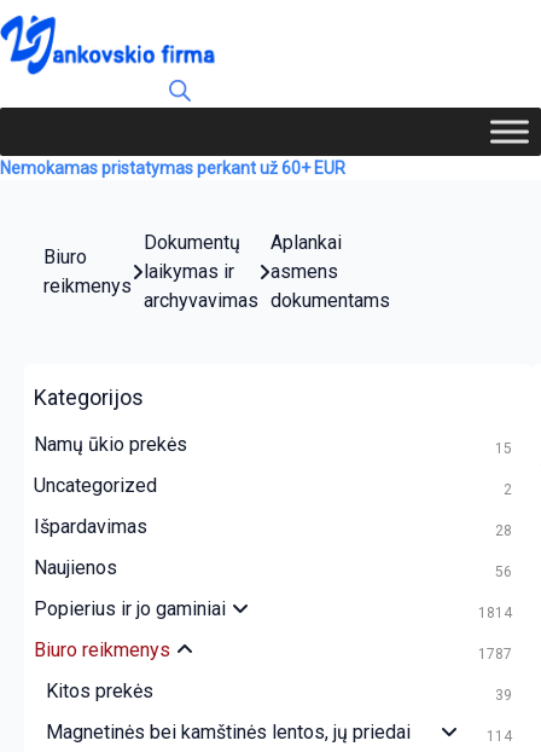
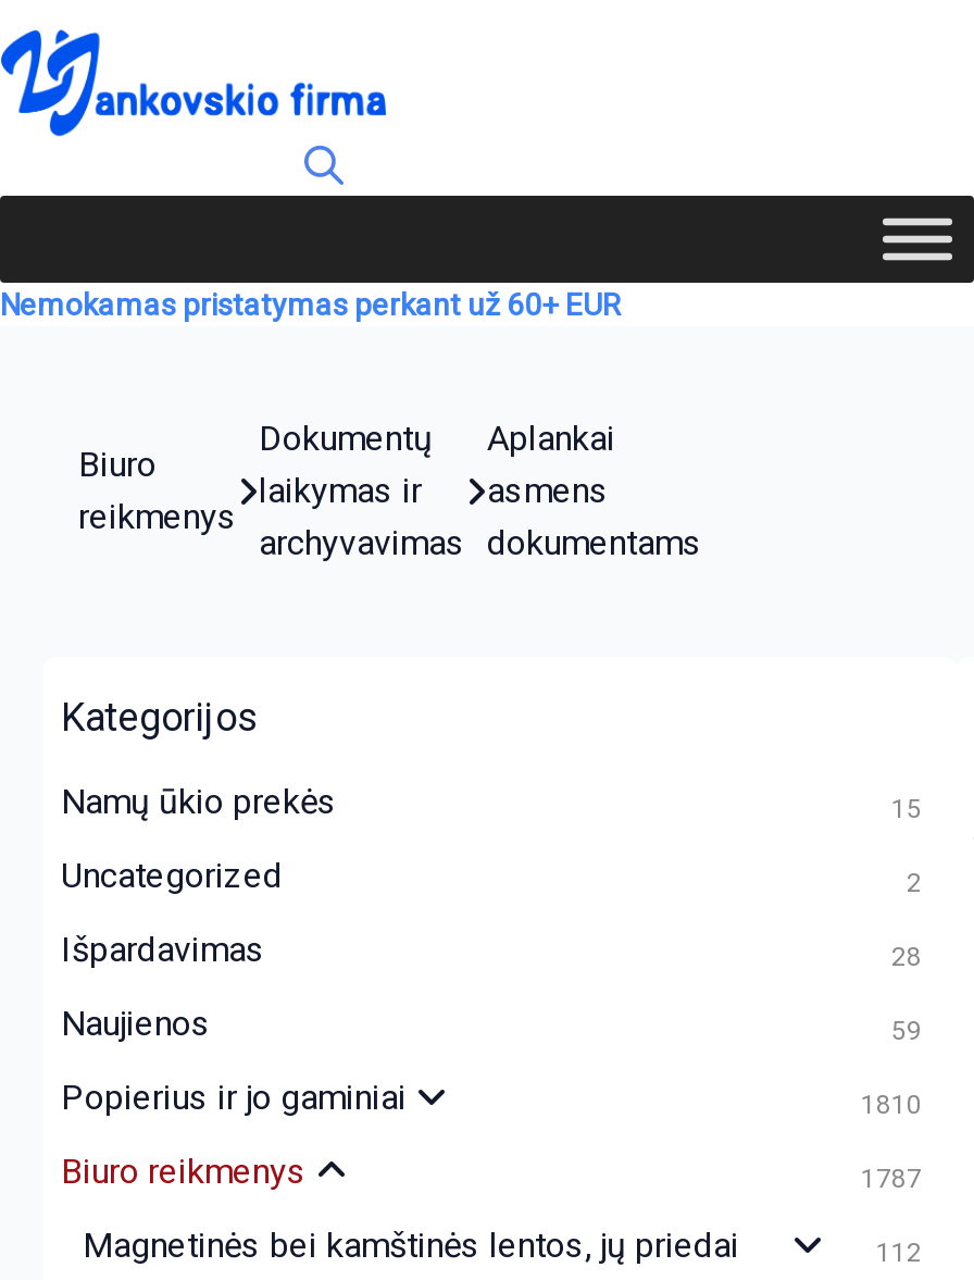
- 56
+ 59

- 1814
+ 1810

- Kitos prekės
- 39

- 114
+ 112
